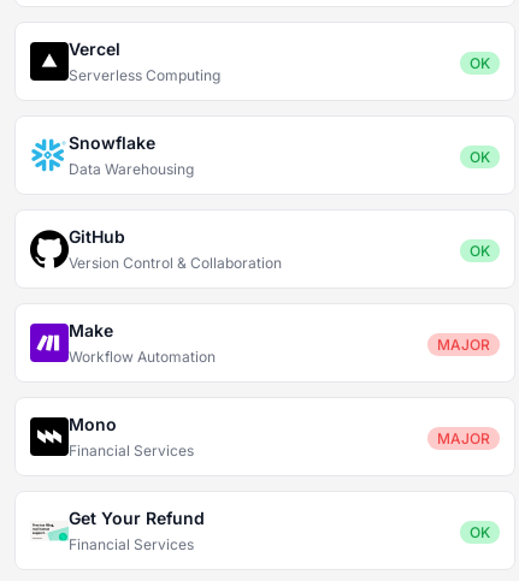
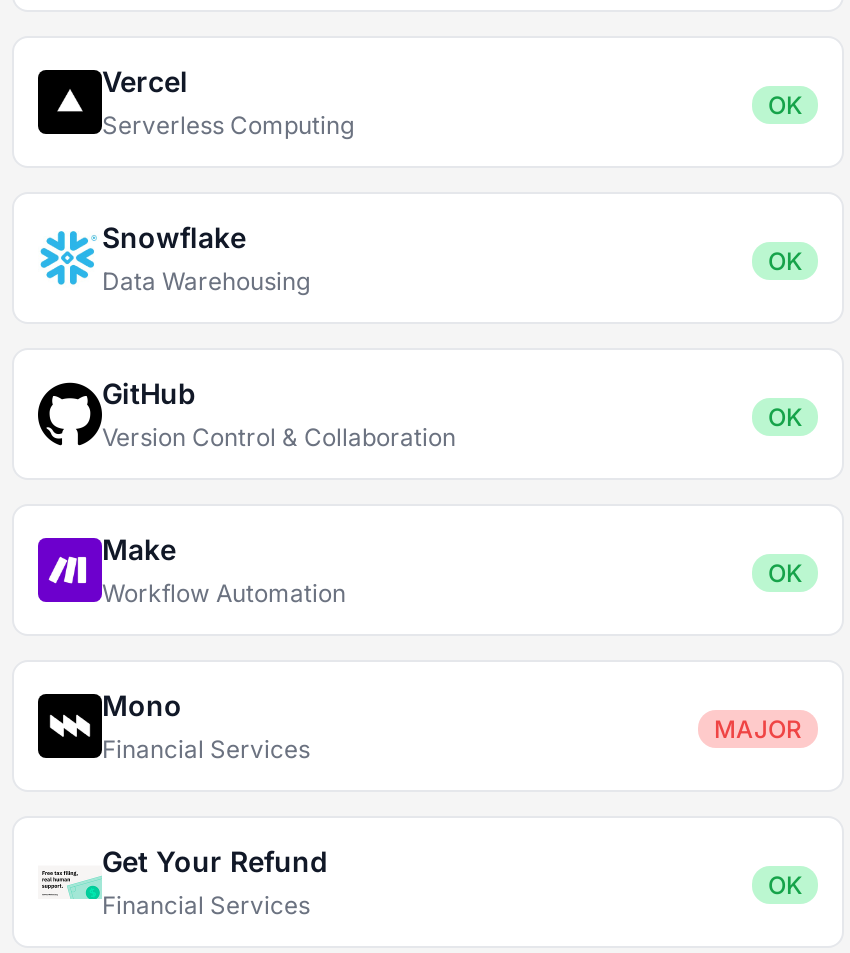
- MAJOR
+ OK
